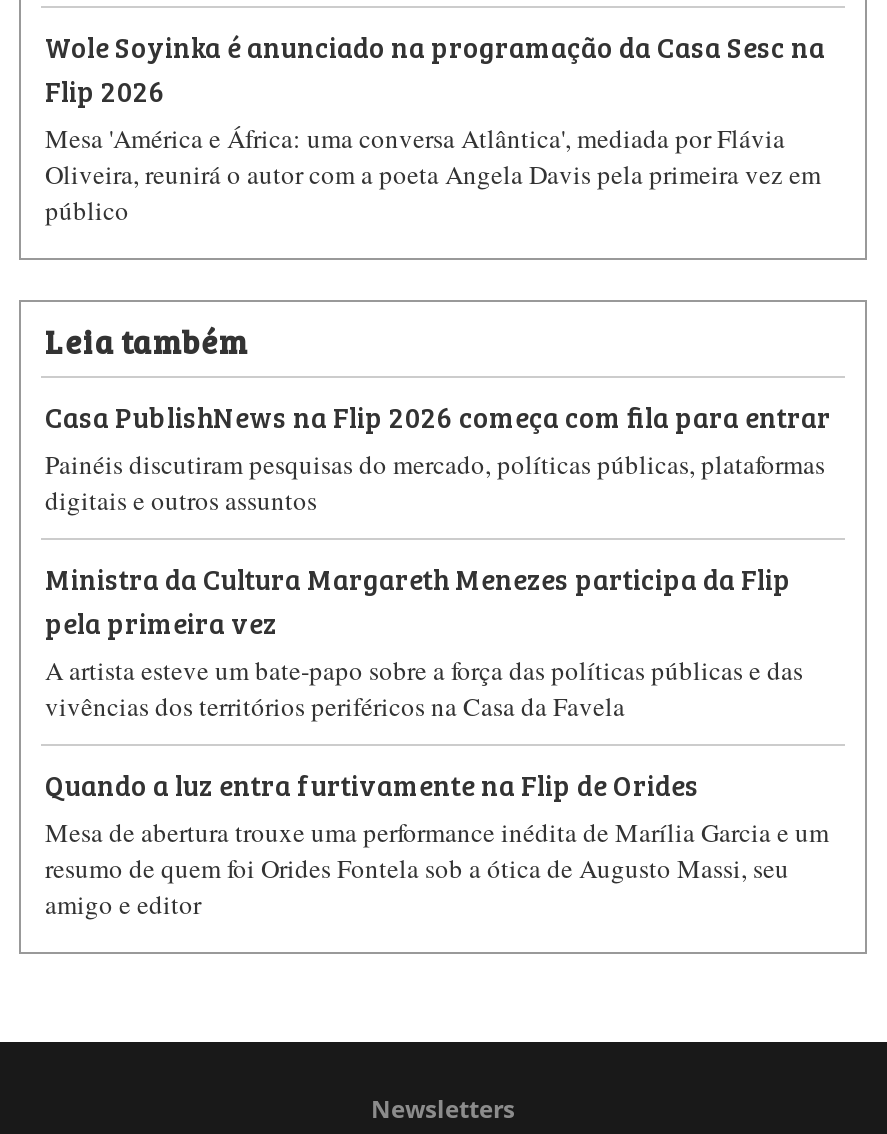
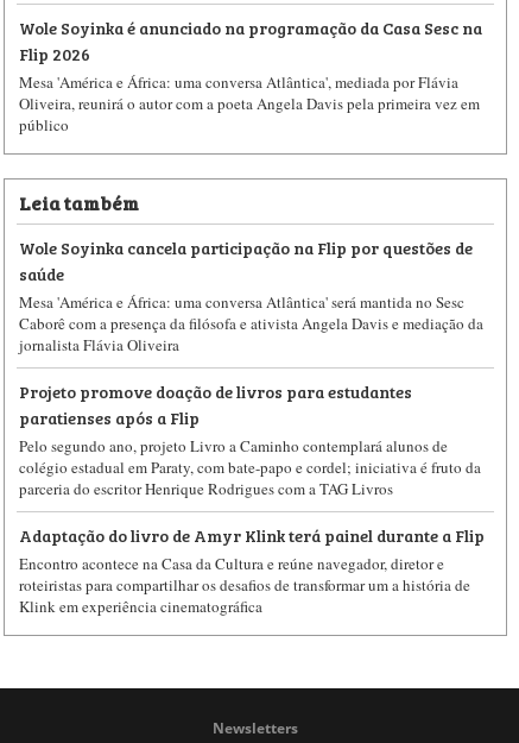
- Casa PublishNews na Flip 2026 começa com fila para entrar
- Painéis discutiram pesquisas do mercado, políticas públicas, plataformas
- digitais e outros assuntos
+ Wole Soyinka cancela participação na Flip por questões de
+ saúde
+ Mesa 'América e África: uma conversa Atlântica' será mantida no Sesc
+ Caborê com a presença da filósofa e ativista Angela Davis e mediação da
+ jornalista Flávia Oliveira

- Ministra da Cultura Margareth Menezes participa da Flip
- pela primeira vez
- A artista esteve um bate-papo sobre a força das políticas públicas e das
- vivências dos territórios periféricos na Casa da Favela
+ Projeto promove doação de livros para estudantes
+ paratienses após a Flip
+ Pelo segundo ano, projeto Livro a Caminho contemplará alunos de
+ colégio estadual em Paraty, com bate-papo e cordel; iniciativa é fruto da
+ parceria do escritor Henrique Rodrigues com a TAG Livros

- Quando a luz entra furtivamente na Flip de Orides
- Mesa de abertura trouxe uma performance inédita de Marília Garcia e um
- resumo de quem foi Orides Fontela sob a ótica de Augusto Massi, seu
- amigo e editor
+ Adaptação do livro de Amyr Klink terá painel durante a Flip
+ Encontro acontece na Casa da Cultura e reúne navegador, diretor e
+ roteiristas para compartilhar os desafios de transformar um a história de
+ Klink em experiência cinematográfica
